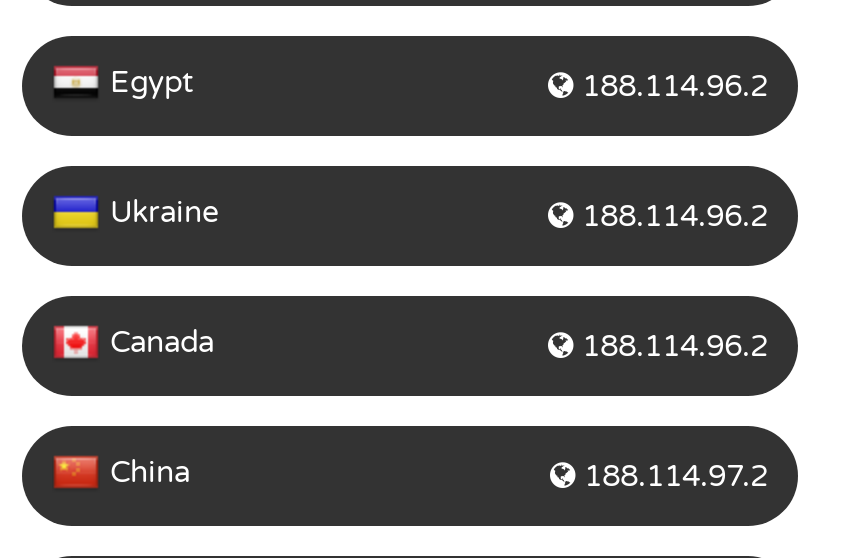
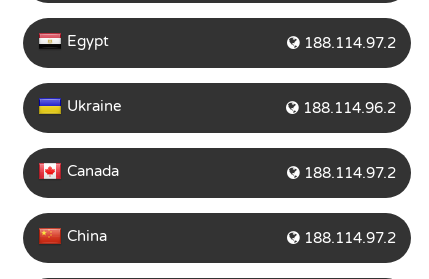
- 188.114.96.2
+ 188.114.97.2

- 188.114.96.2
+ 188.114.97.2
